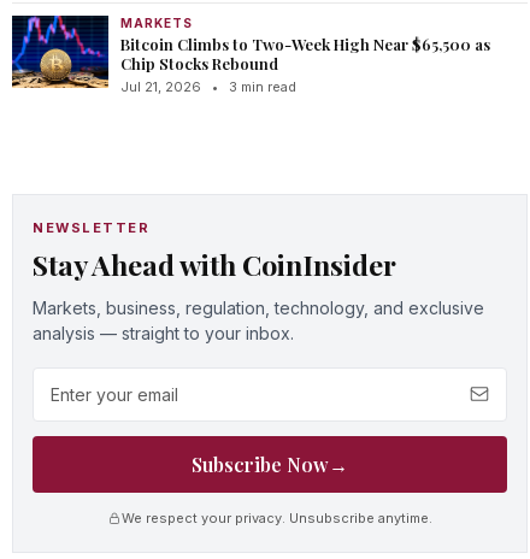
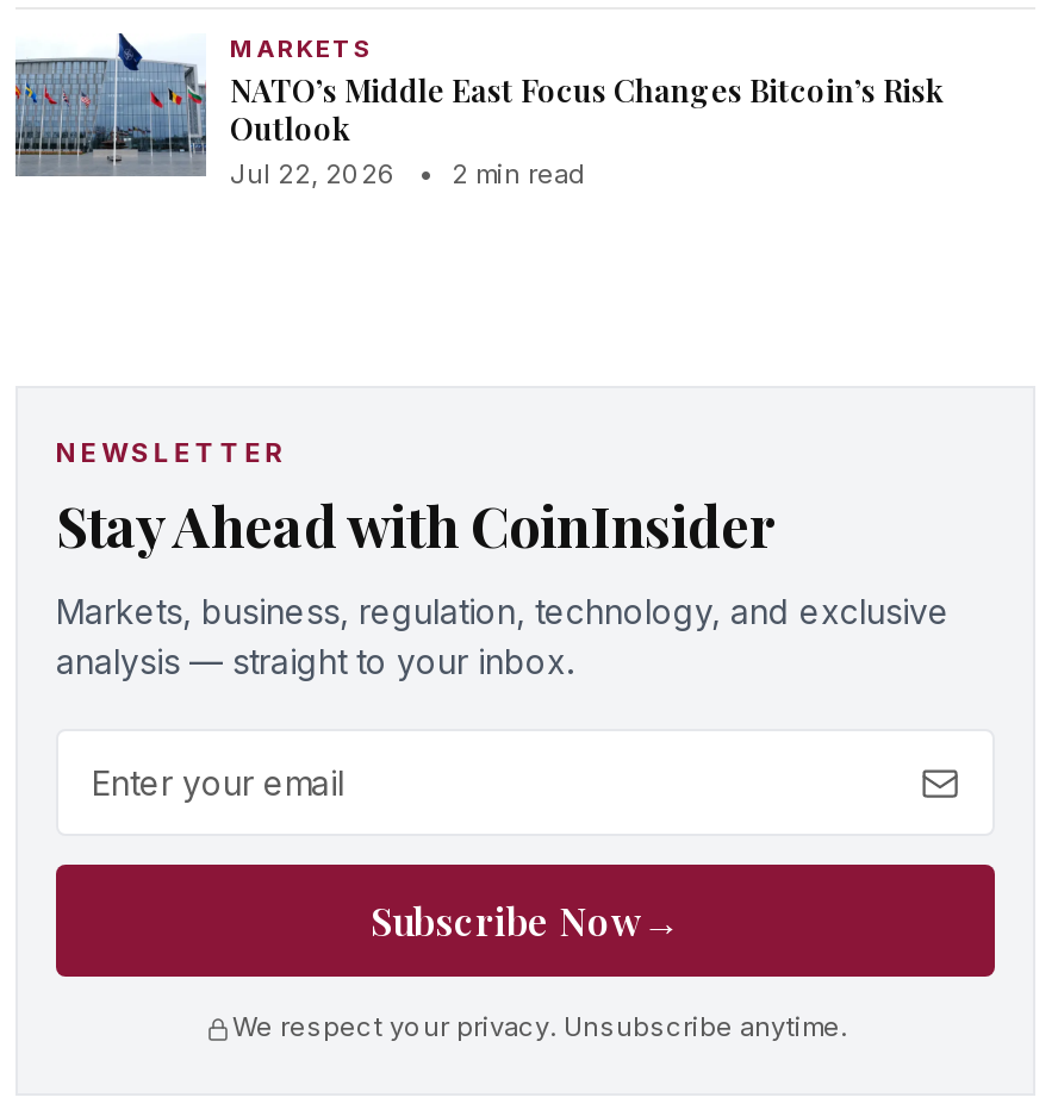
- [image]
- Bitcoin Climbs to Two-Week High Near $65,500 as
- Chip Stocks Rebound
- Jul 21, 2026 • 3 min read
+ [image]
+ NATO’s Middle East Focus Changes Bitcoin’s Risk
+ Outlook
+ Jul 22, 2026 • 2 min read
